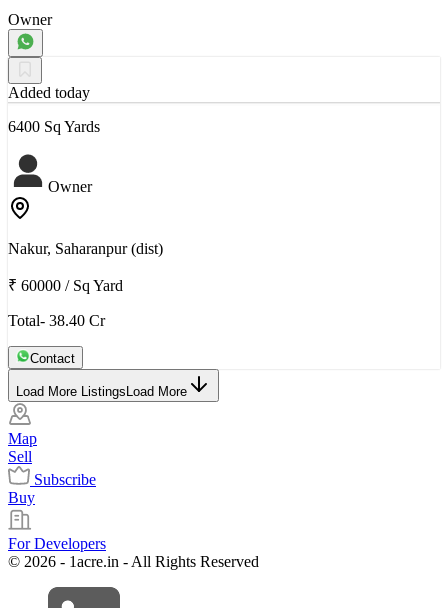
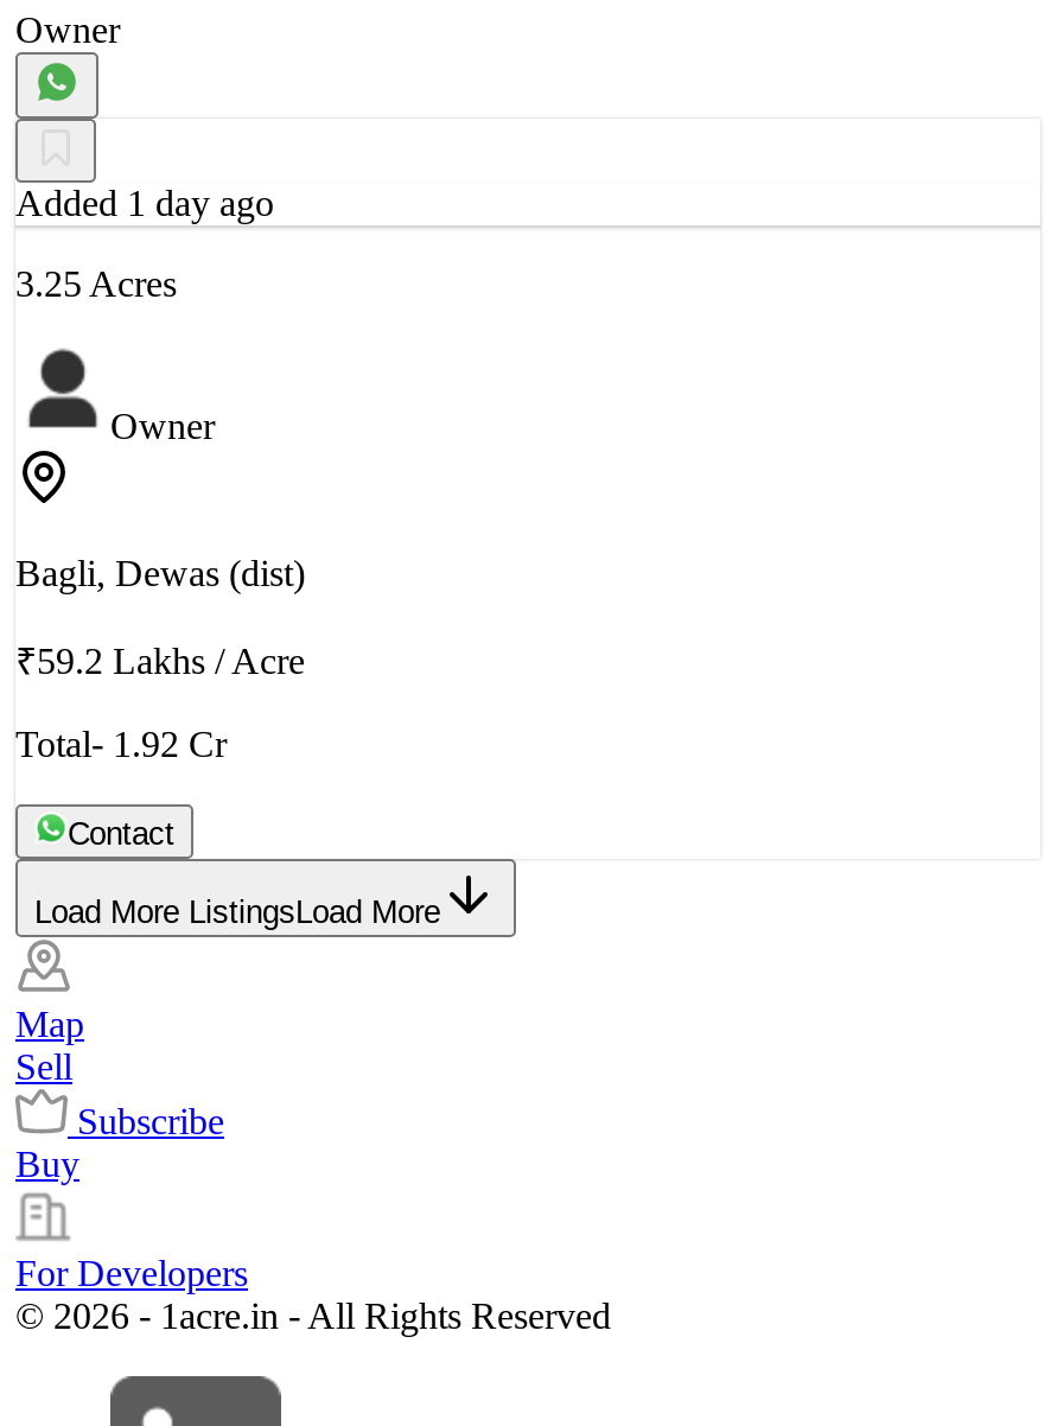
- Added today
+ Added 1 day ago

- 6400 Sq Yards
+ 3.25 Acres

- Nakur, Saharanpur (dist)
+ Bagli, Dewas (dist)

- ₹ 60000 / Sq Yard
+ ₹59.2 Lakhs / Acre

- Total- 38.40 Cr
+ Total- 1.92 Cr
